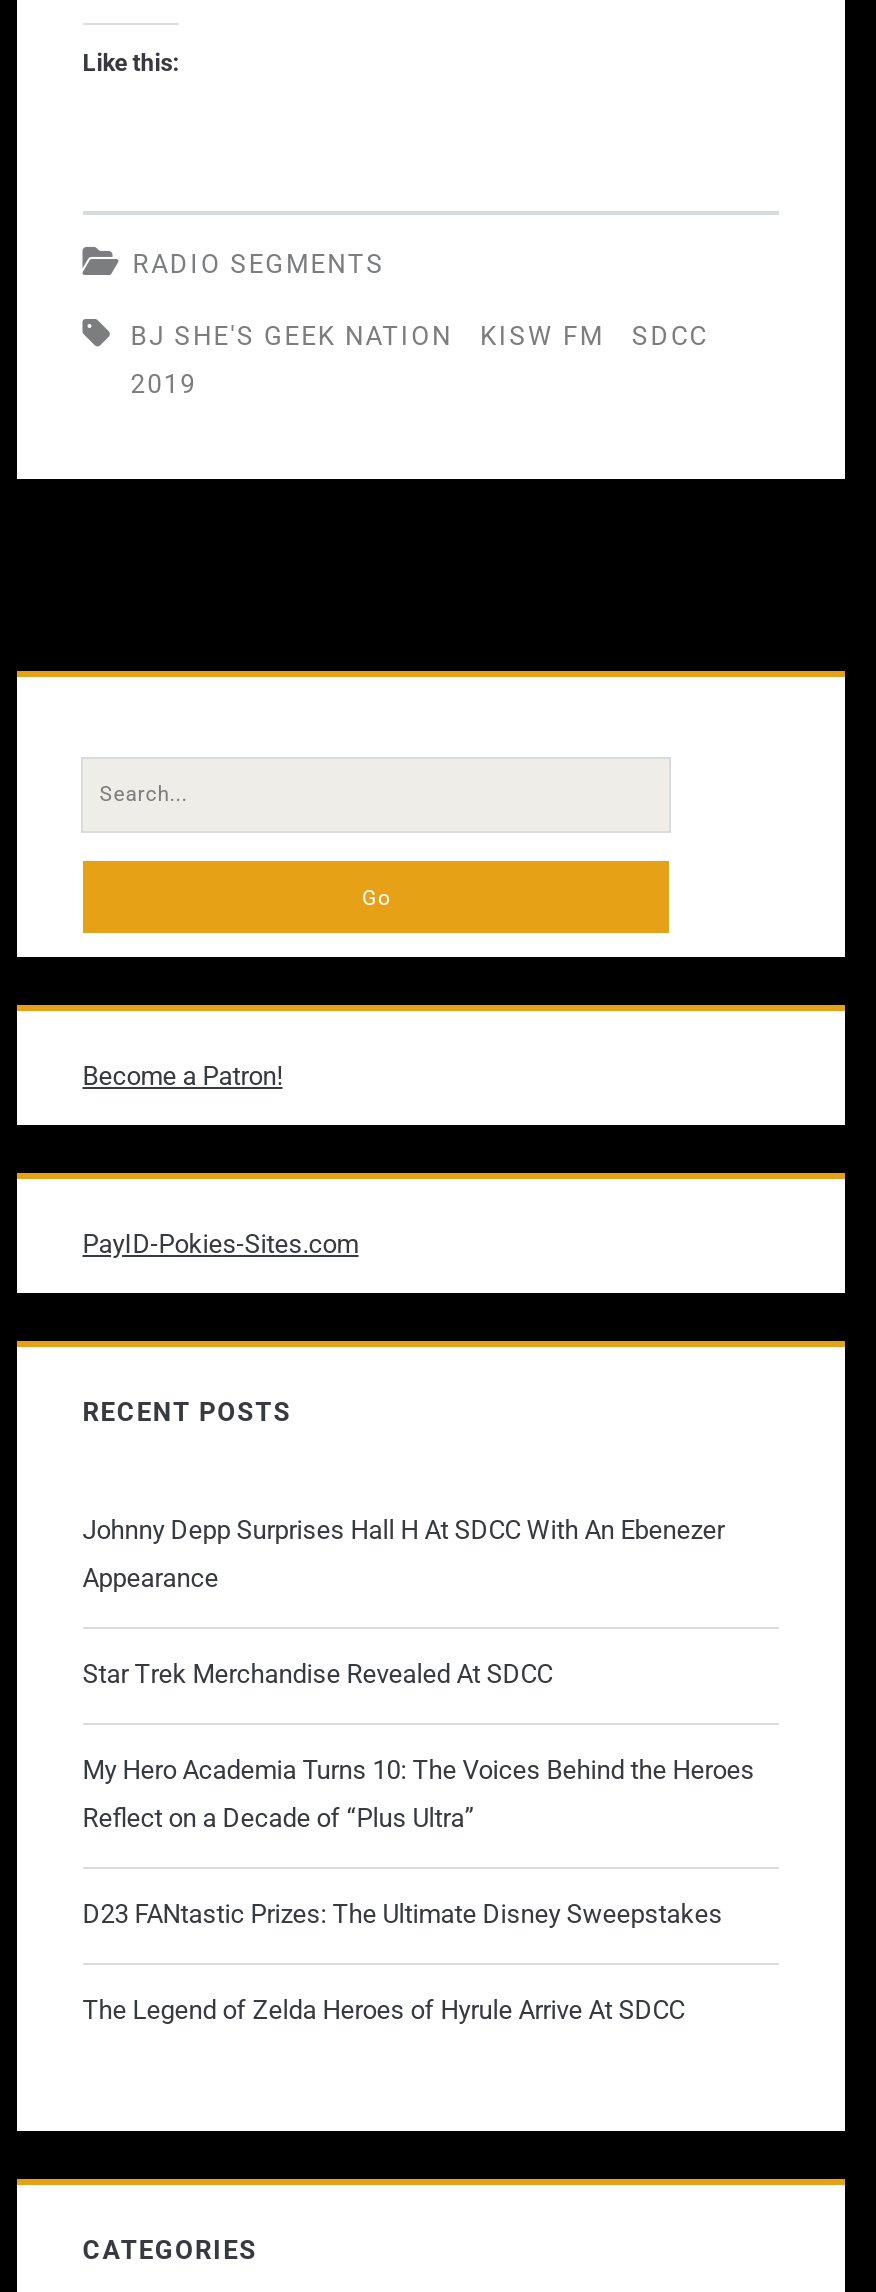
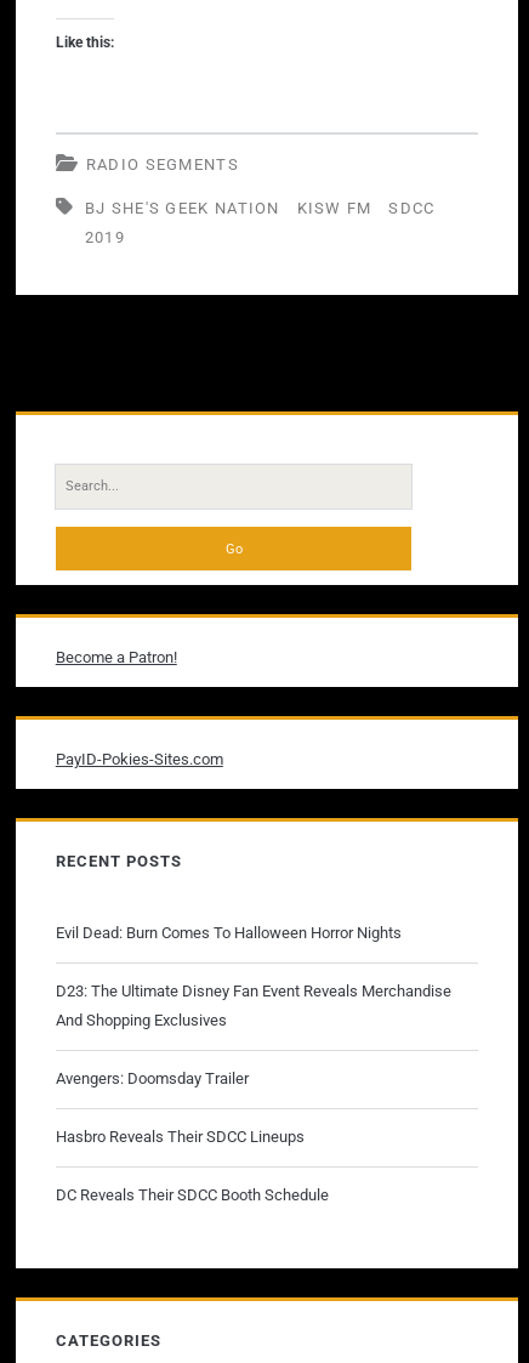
- Johnny Depp Surprises Hall H At SDCC With An Ebenezer
- Appearance
- Star Trek Merchandise Revealed At SDCC
- My Hero Academia Turns 10: The Voices Behind the Heroes
- Reflect on a Decade of “Plus Ultra”
- D23 FANtastic Prizes: The Ultimate Disney Sweepstakes
- The Legend of Zelda Heroes of Hyrule Arrive At SDCC
+ Evil Dead: Burn Comes To Halloween Horror Nights
+ D23: The Ultimate Disney Fan Event Reveals Merchandise
+ And Shopping Exclusives
+ Avengers: Doomsday Trailer
+ Hasbro Reveals Their SDCC Lineups
+ DC Reveals Their SDCC Booth Schedule
